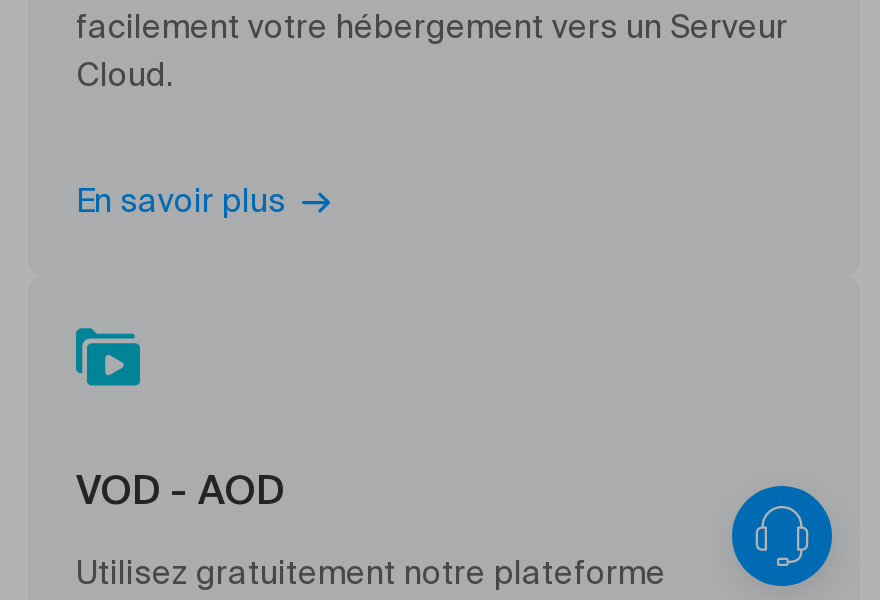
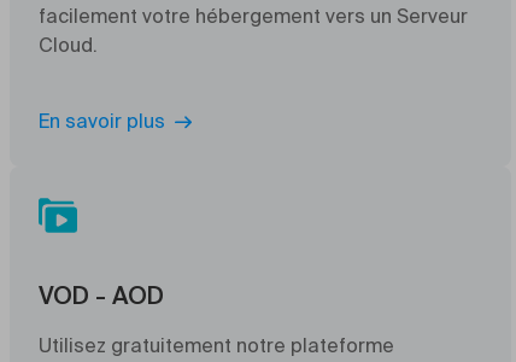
- [image]
